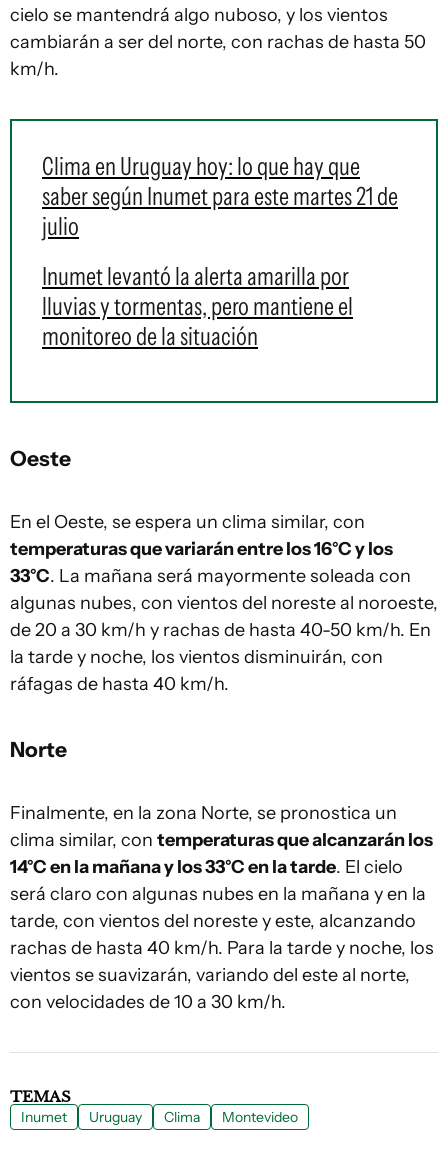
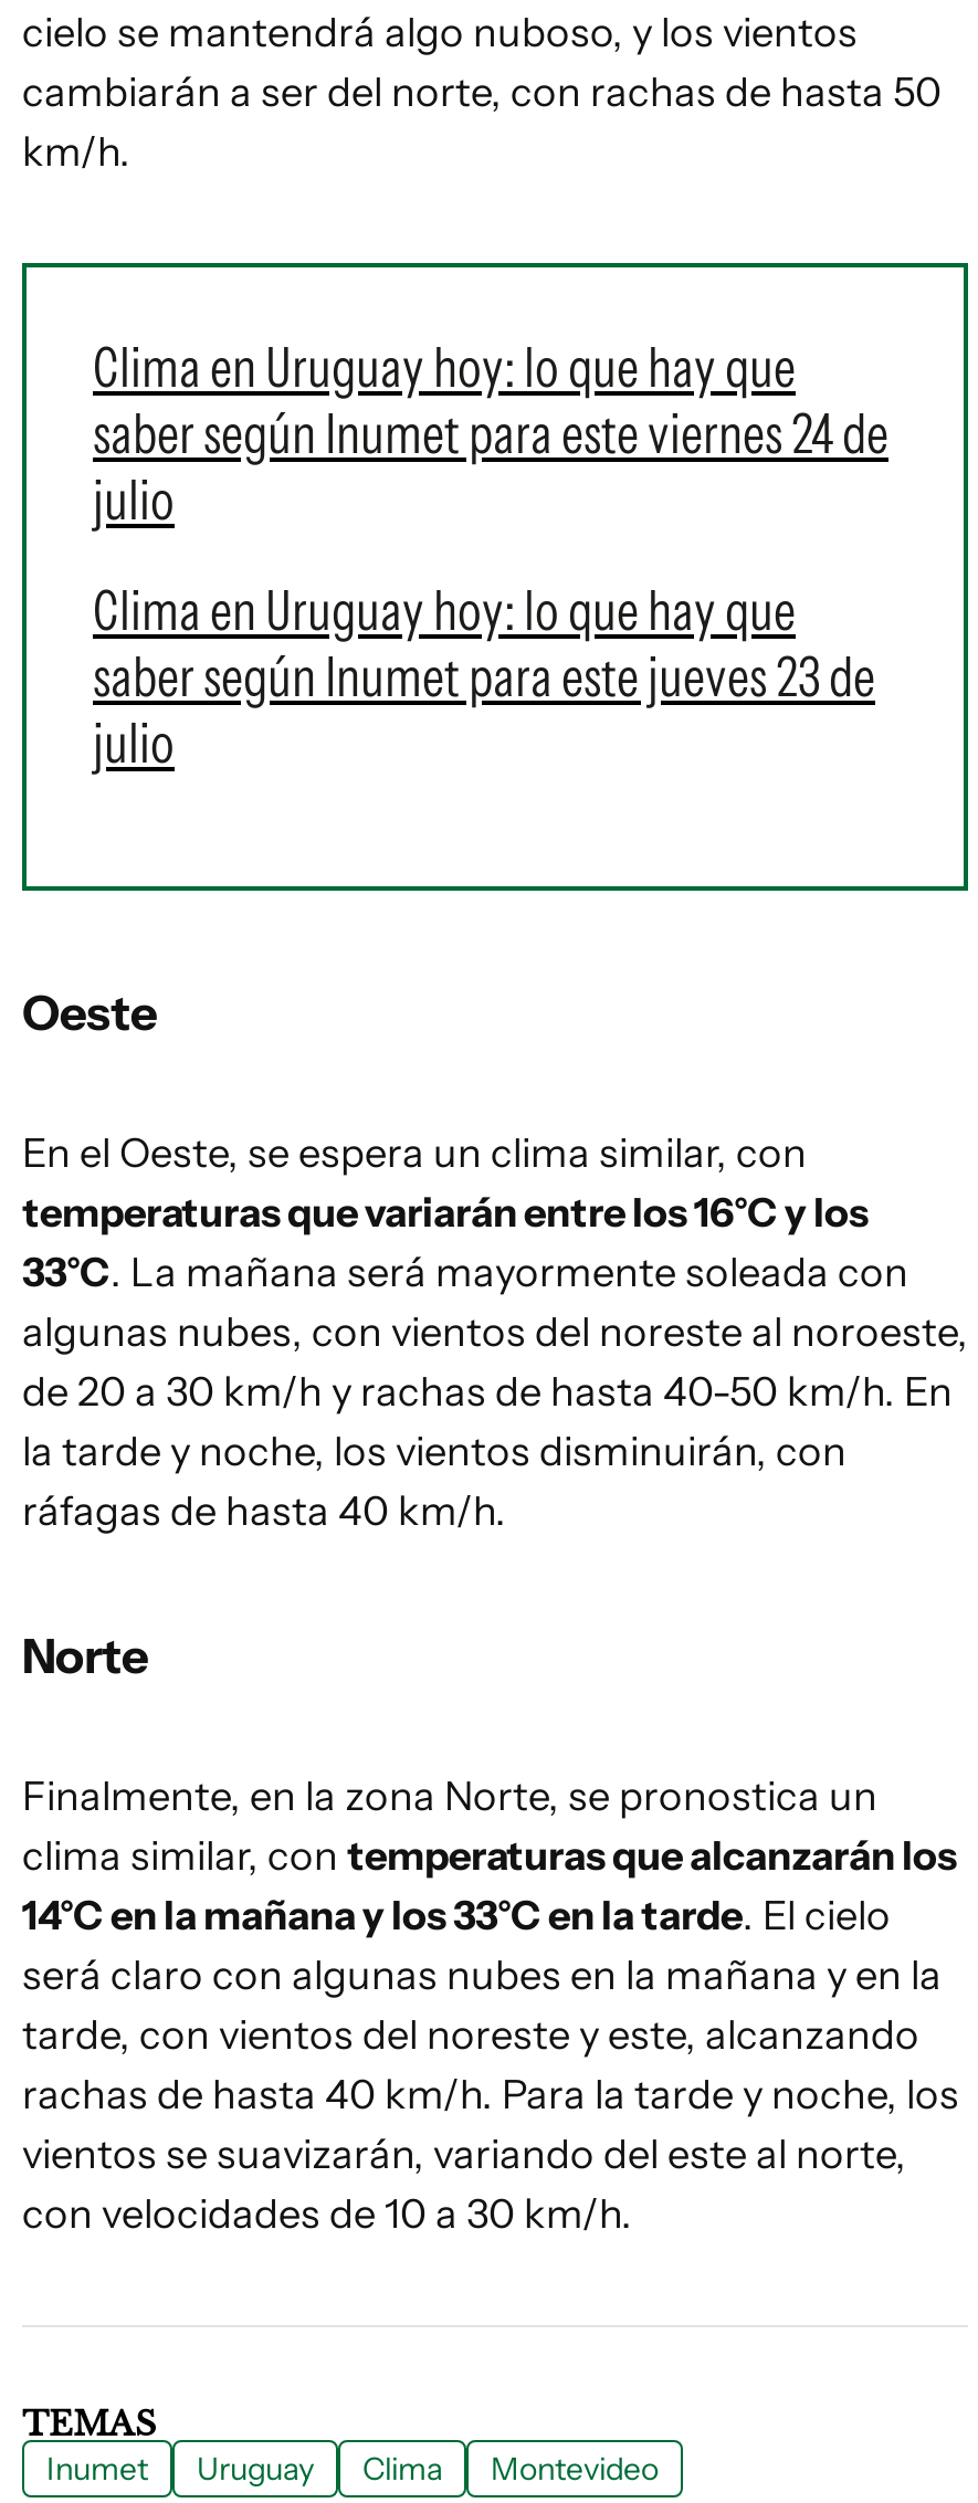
- saber según Inumet para este martes 21 de
+ saber según Inumet para este viernes 24 de

- Inumet levantó la alerta amarilla por
- lluvias y tormentas, pero mantiene el
- monitoreo de la situación
+ Clima en Uruguay hoy: lo que hay que
+ saber según Inumet para este jueves 23 de
+ julio
